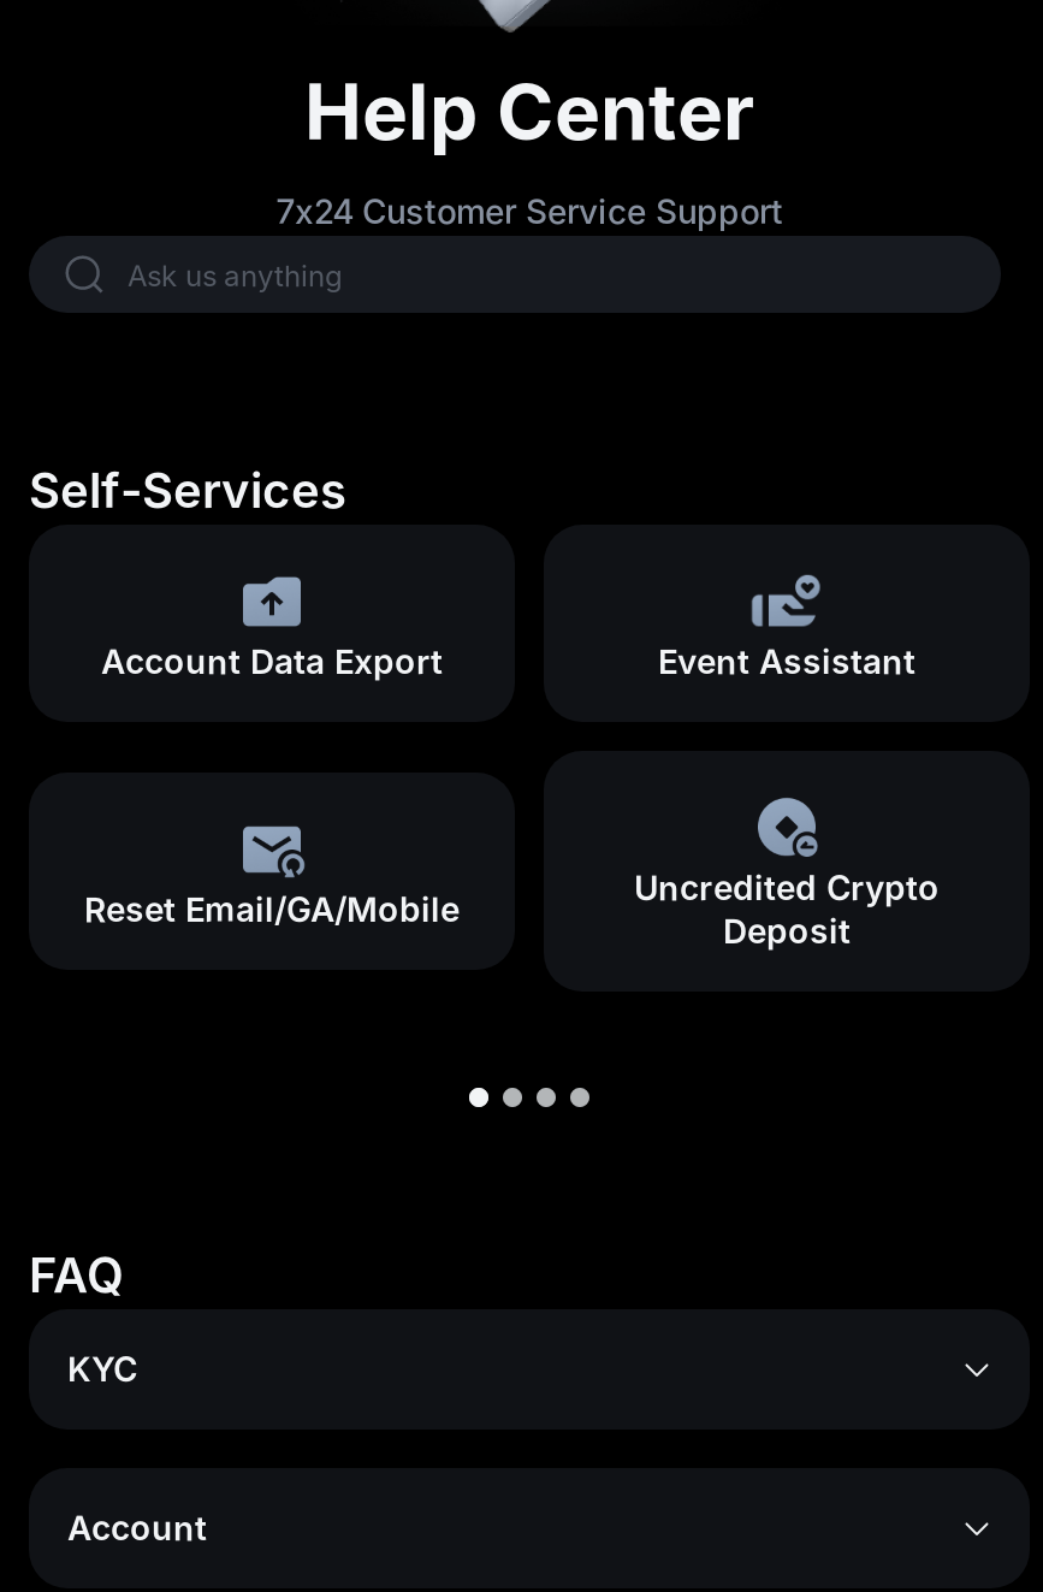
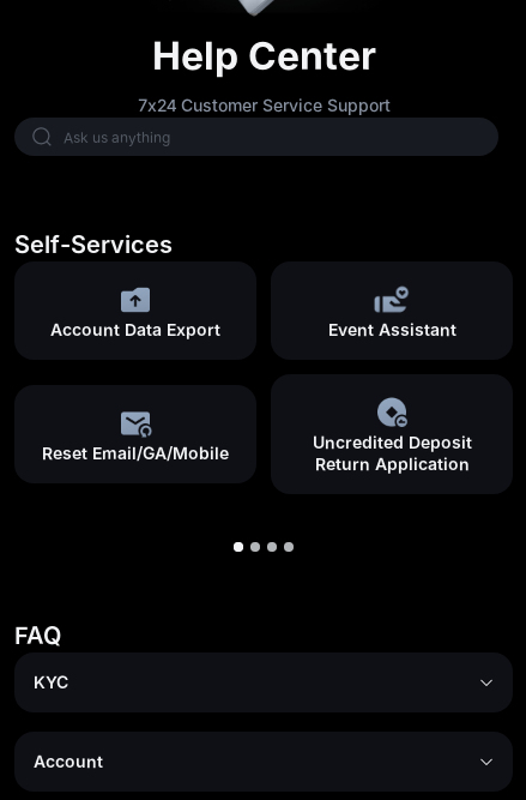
- Uncredited Crypto
- Deposit
+ Uncredited Deposit
+ Return Application
